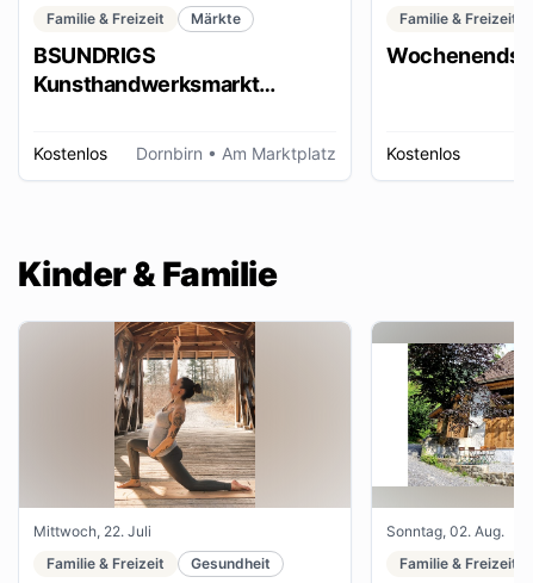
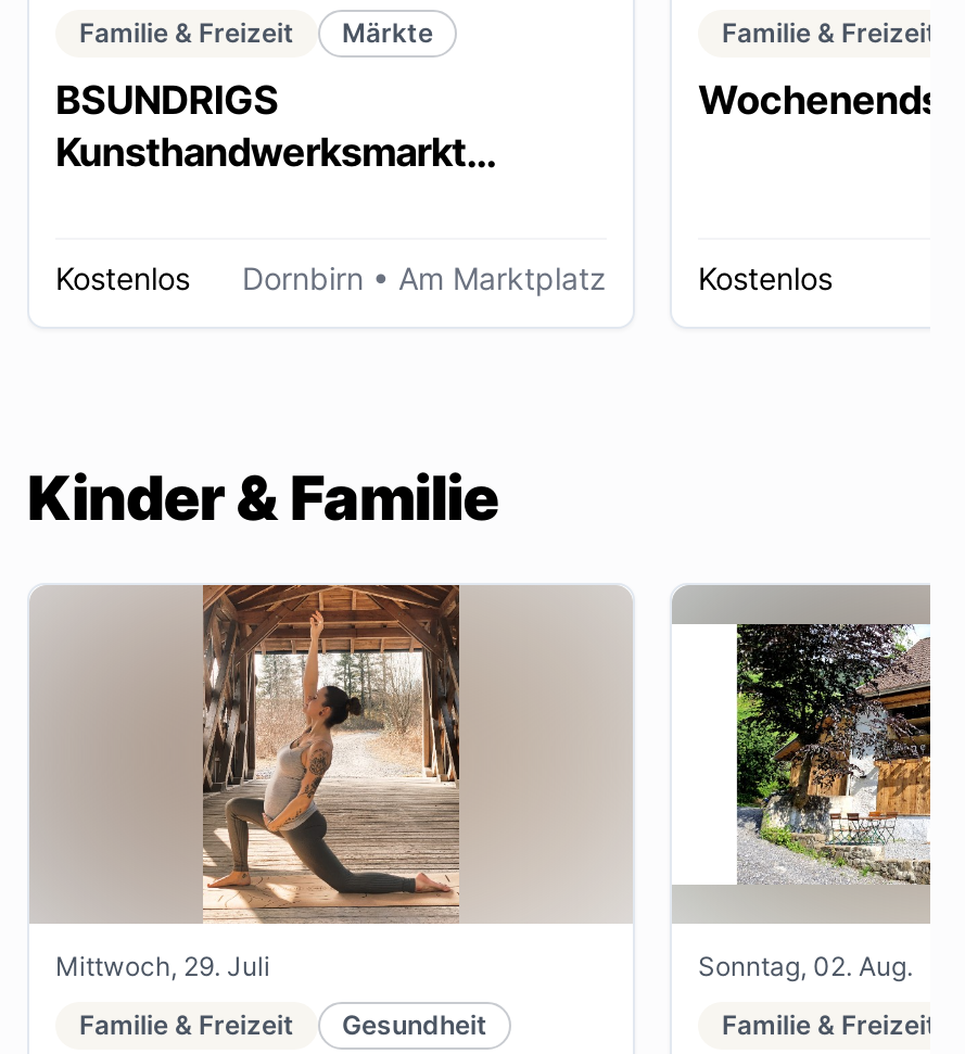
- Mittwoch, 22. Juli
+ Mittwoch, 29. Juli
